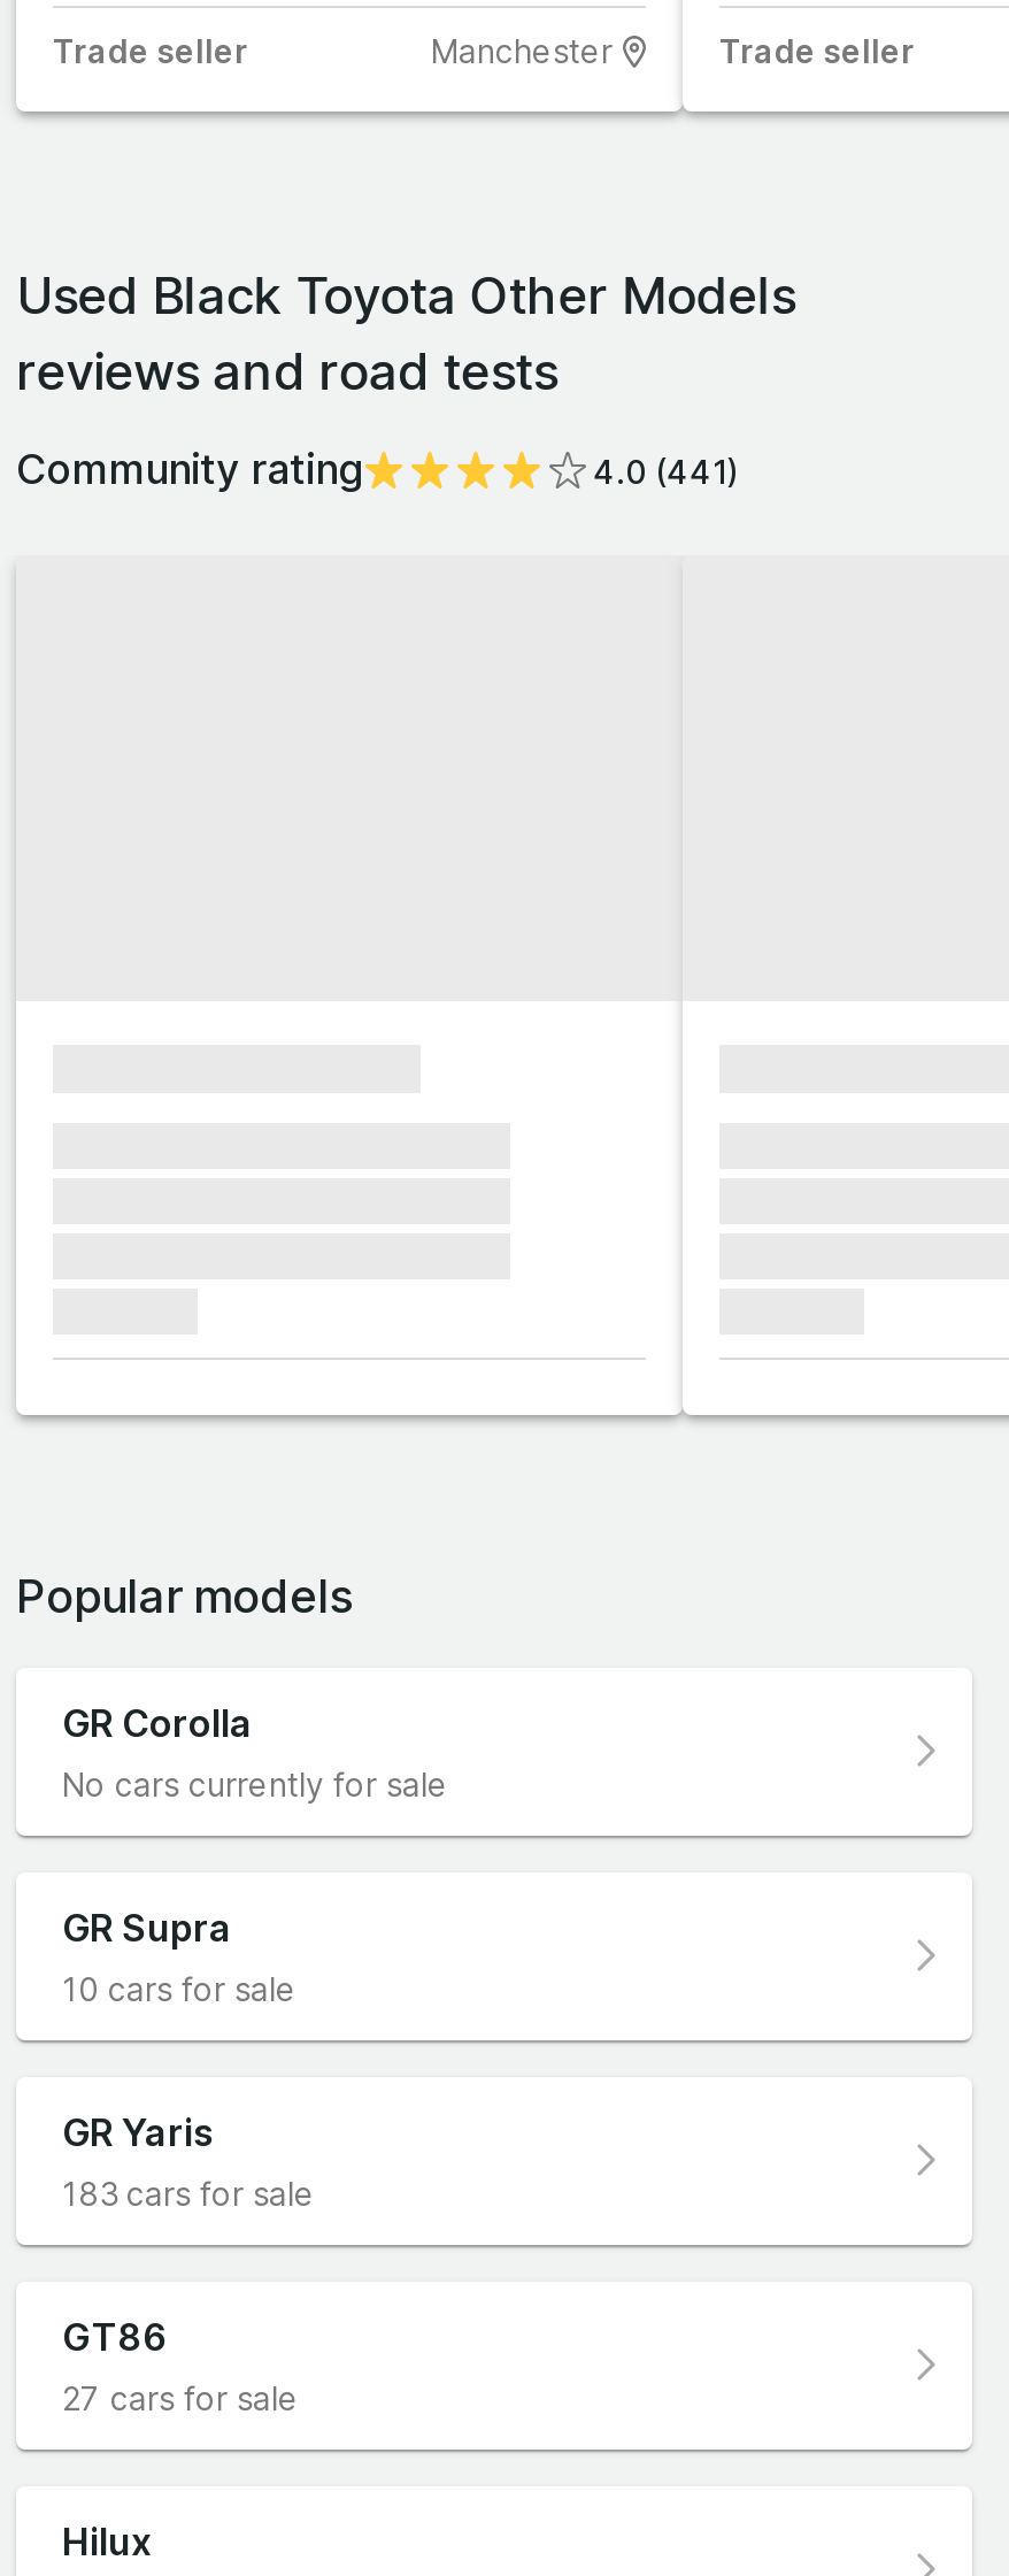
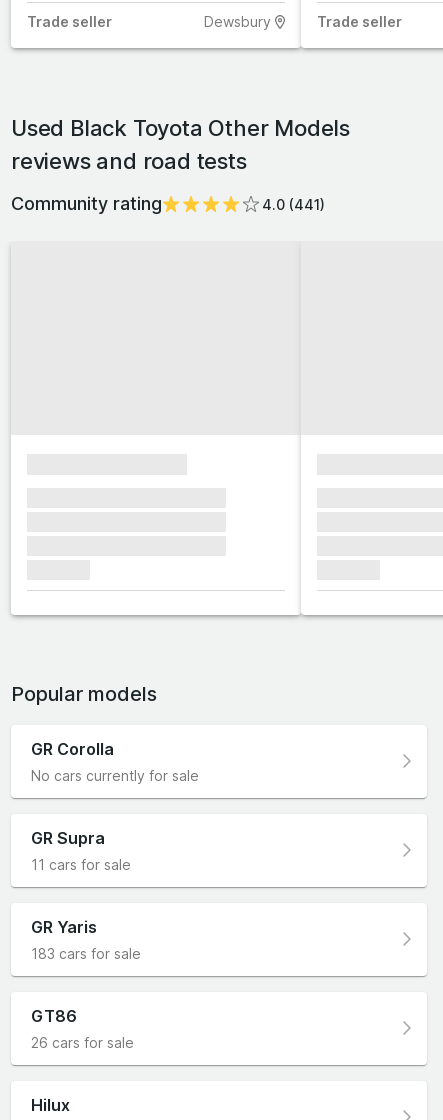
- Manchester
+ Dewsbury

- 10 cars for sale
+ 11 cars for sale

- 27 cars for sale
+ 26 cars for sale
